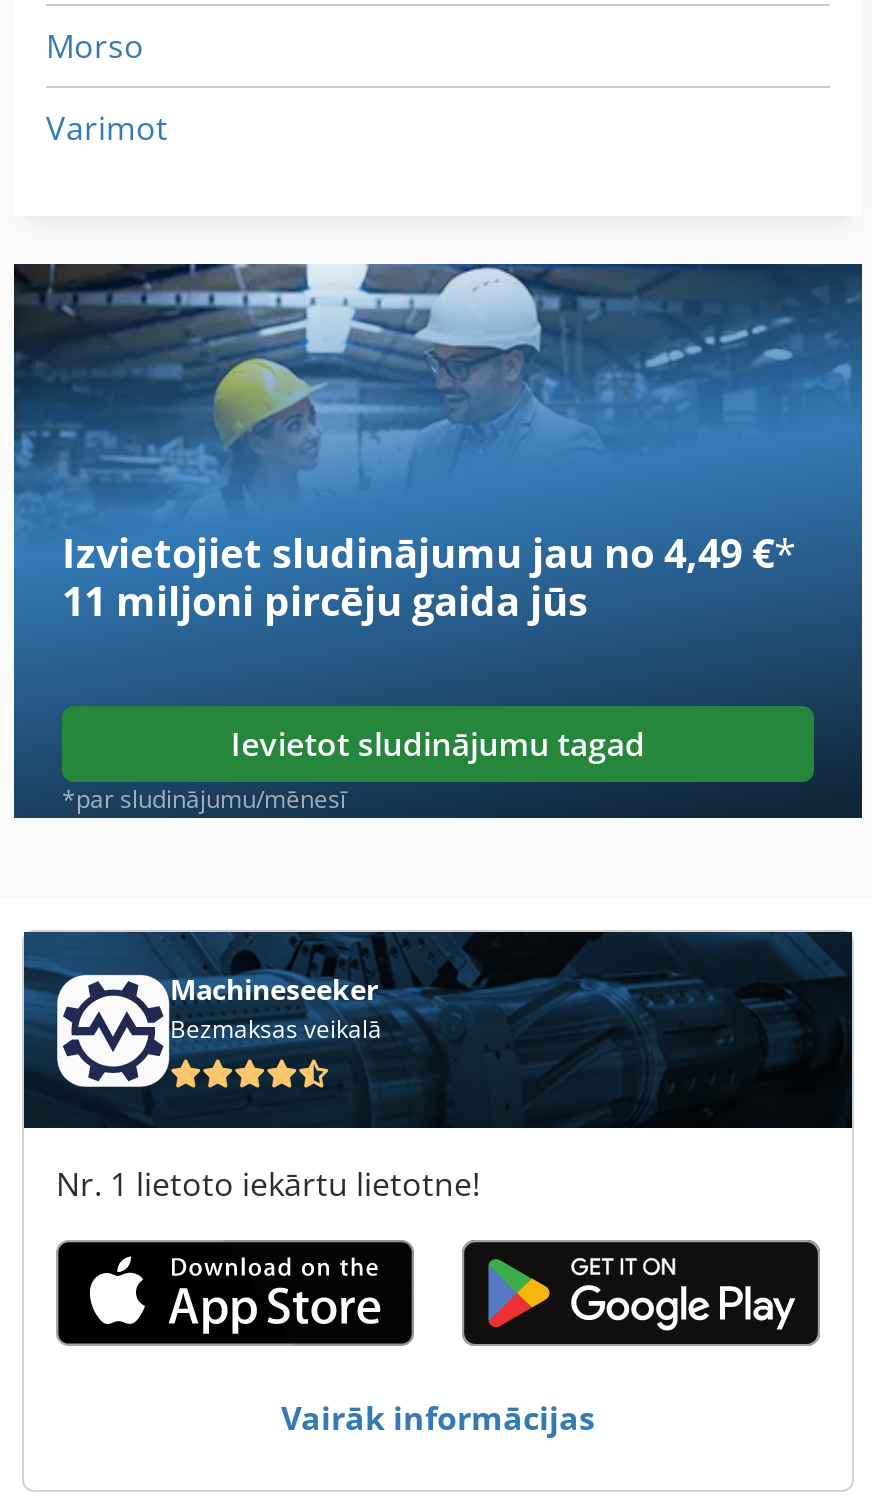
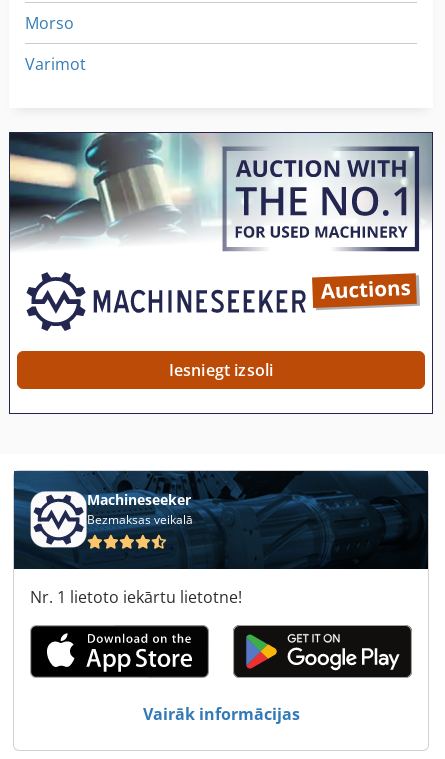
- [image]
- Izvietojiet sludinājumu jau no 4,49 €*
- 11 miljoni pircēju gaida jūs
- Ievietot sludinājumu tagad
- *par sludinājumu/mēnesī
+ [image]
+ Iesniegt izsoli
